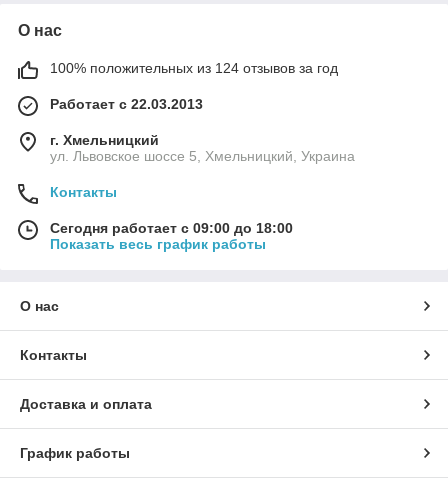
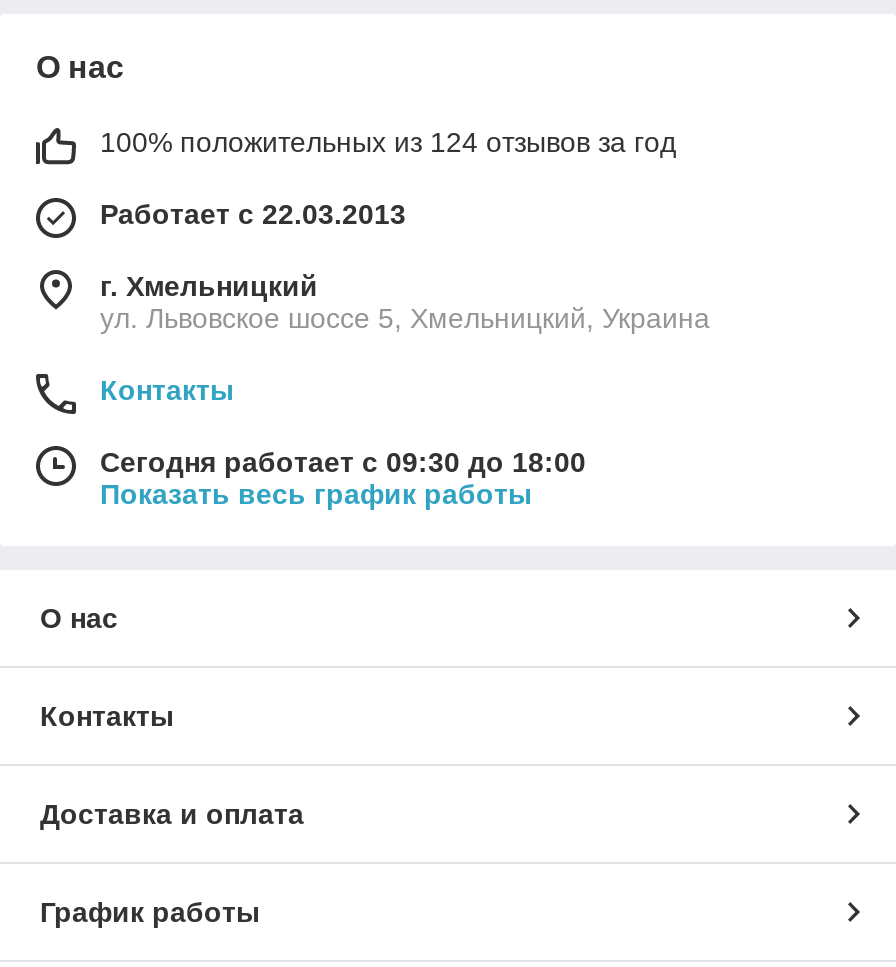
- Сегодня работает с 09:00 до 18:00
+ Сегодня работает с 09:30 до 18:00
